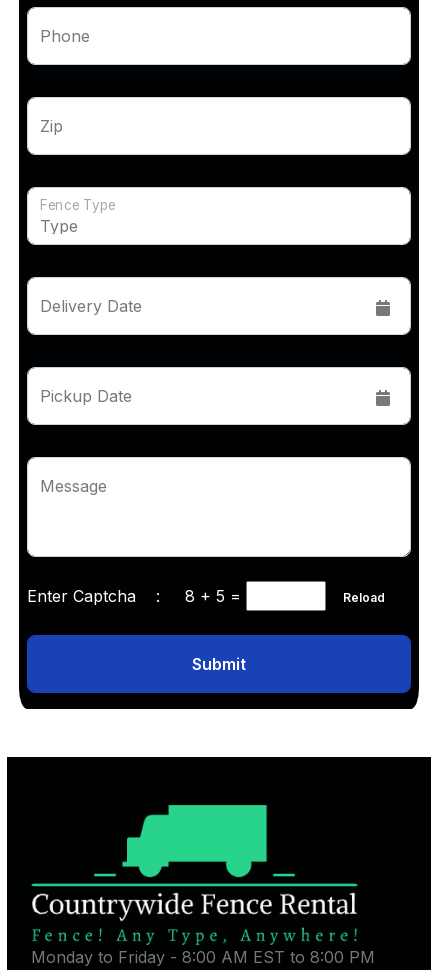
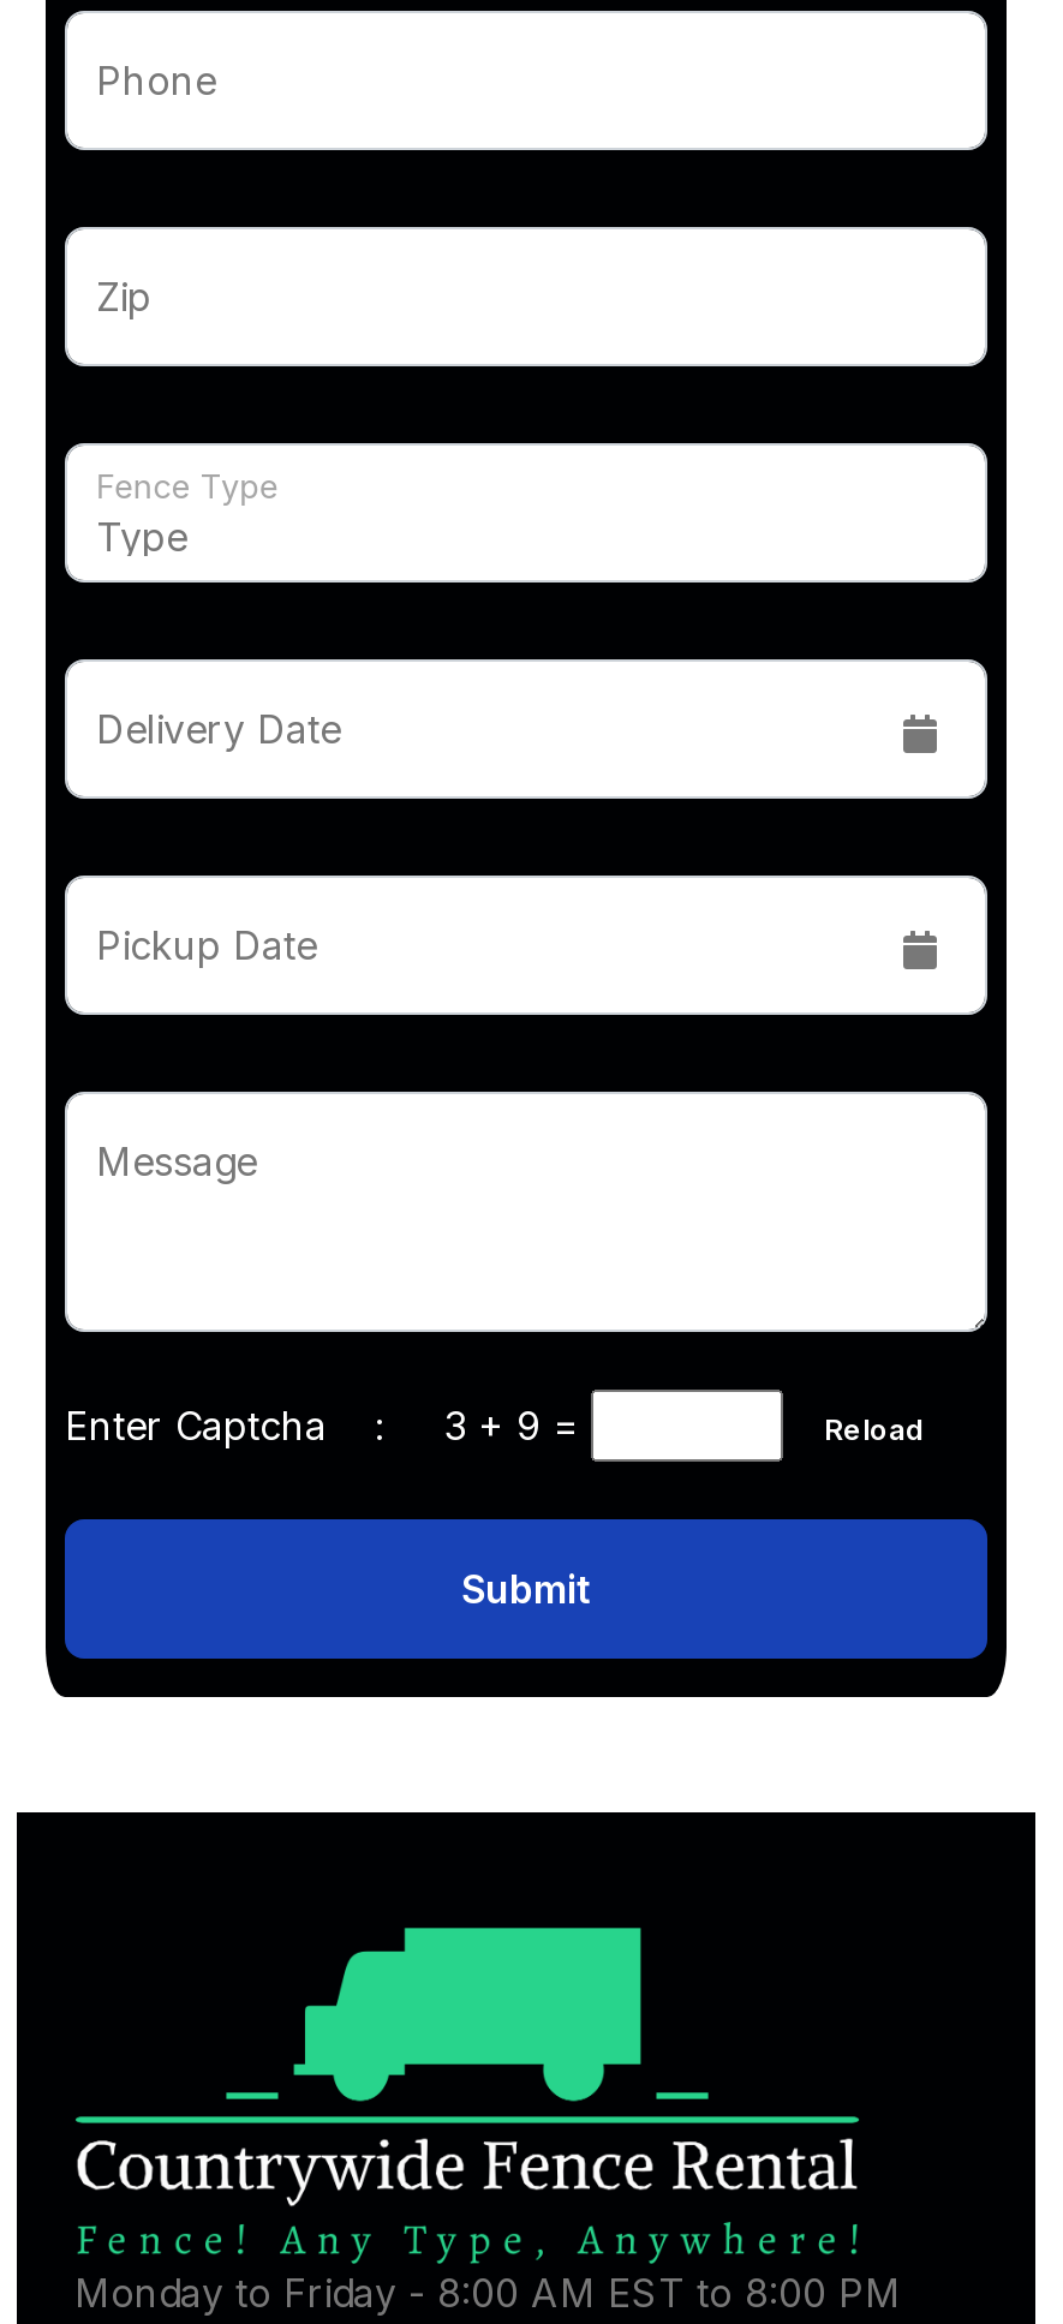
- Enter Captcha : 8 + 5 =
+ Enter Captcha : 3 + 9 =
